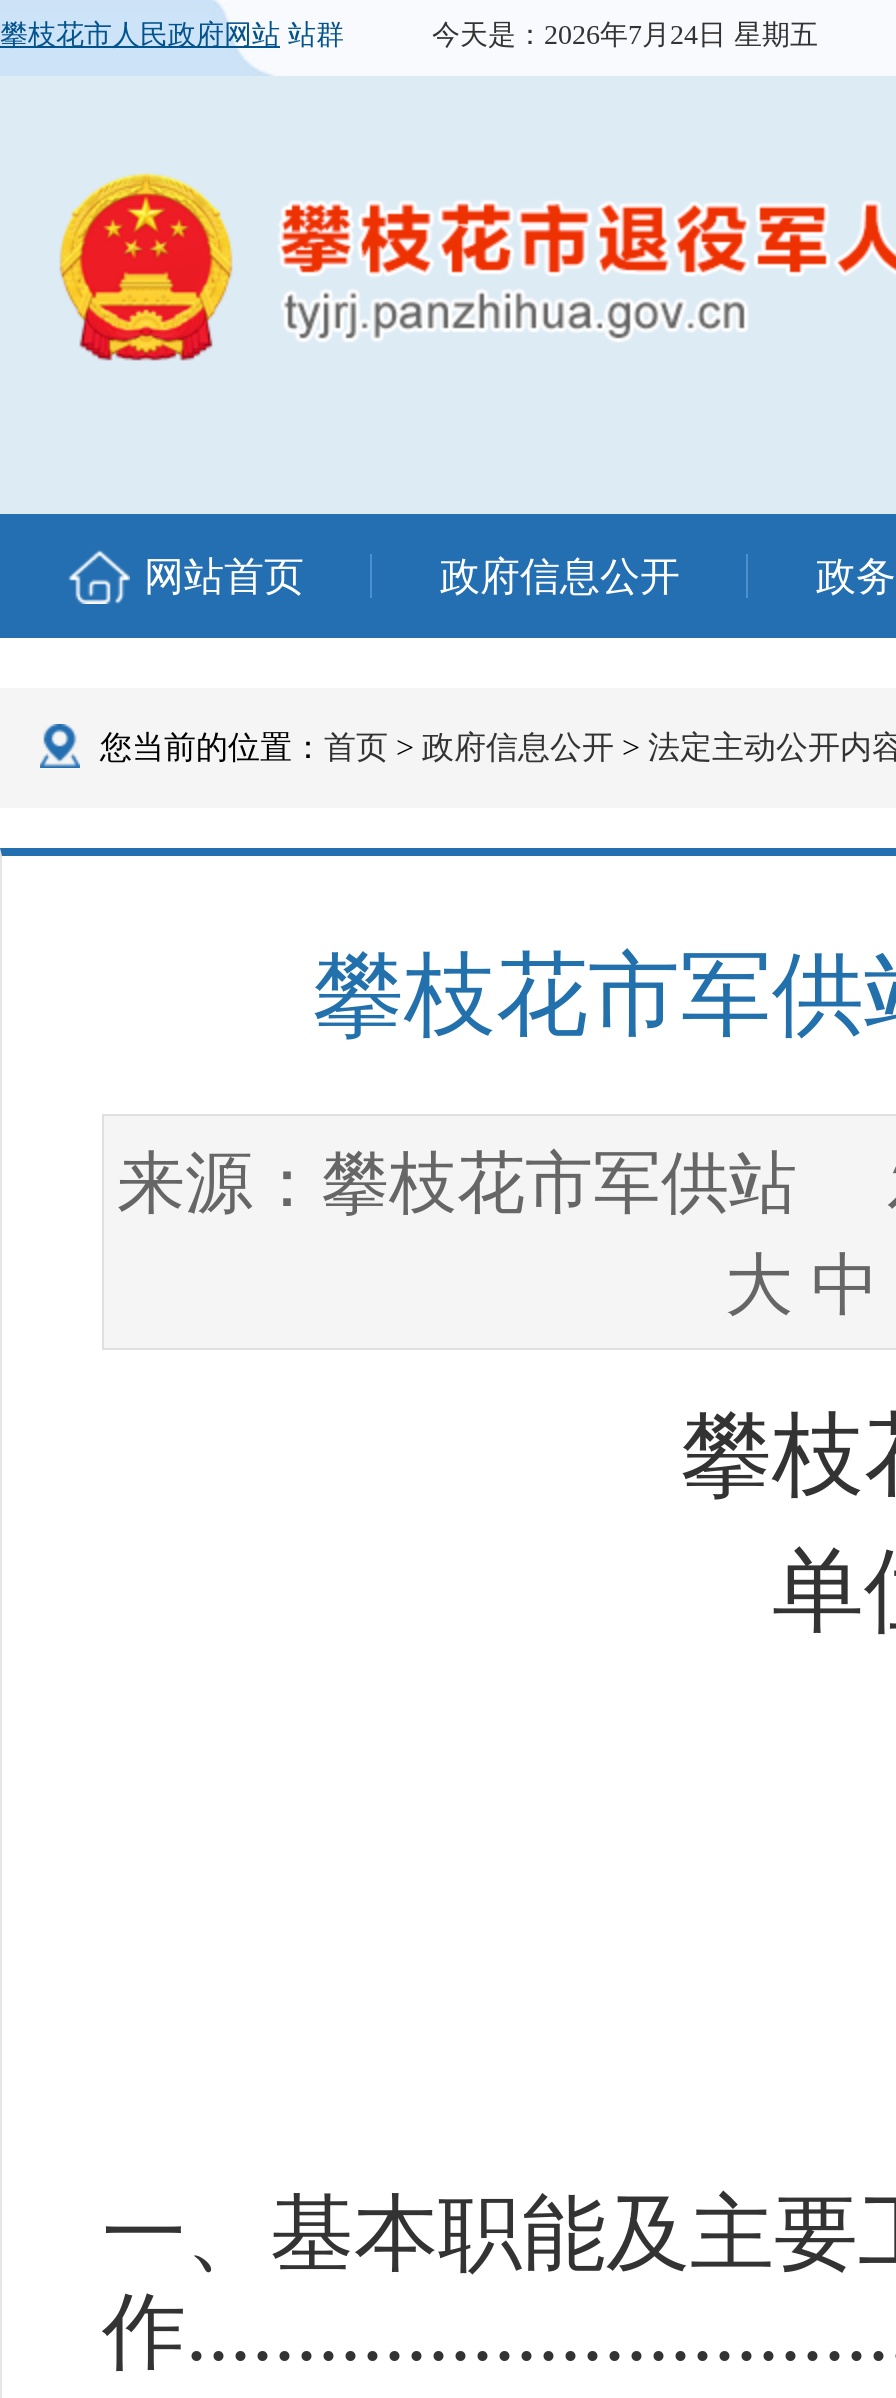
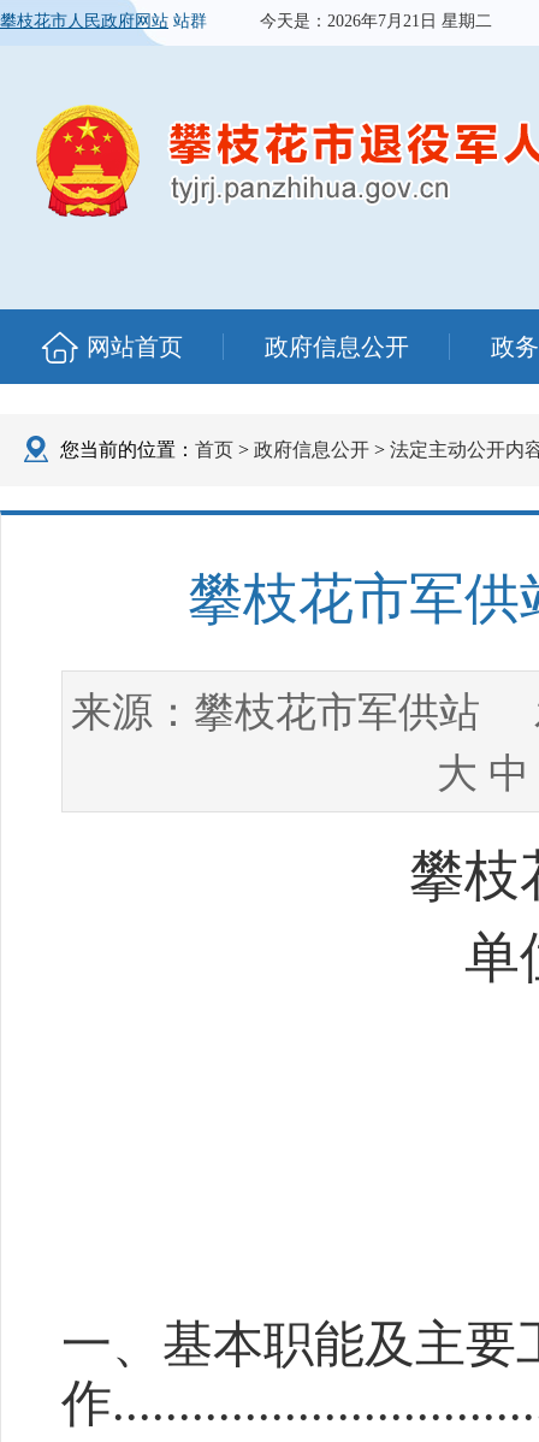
- 今天是：2026年7月24日 星期五
+ 今天是：2026年7月21日 星期二
